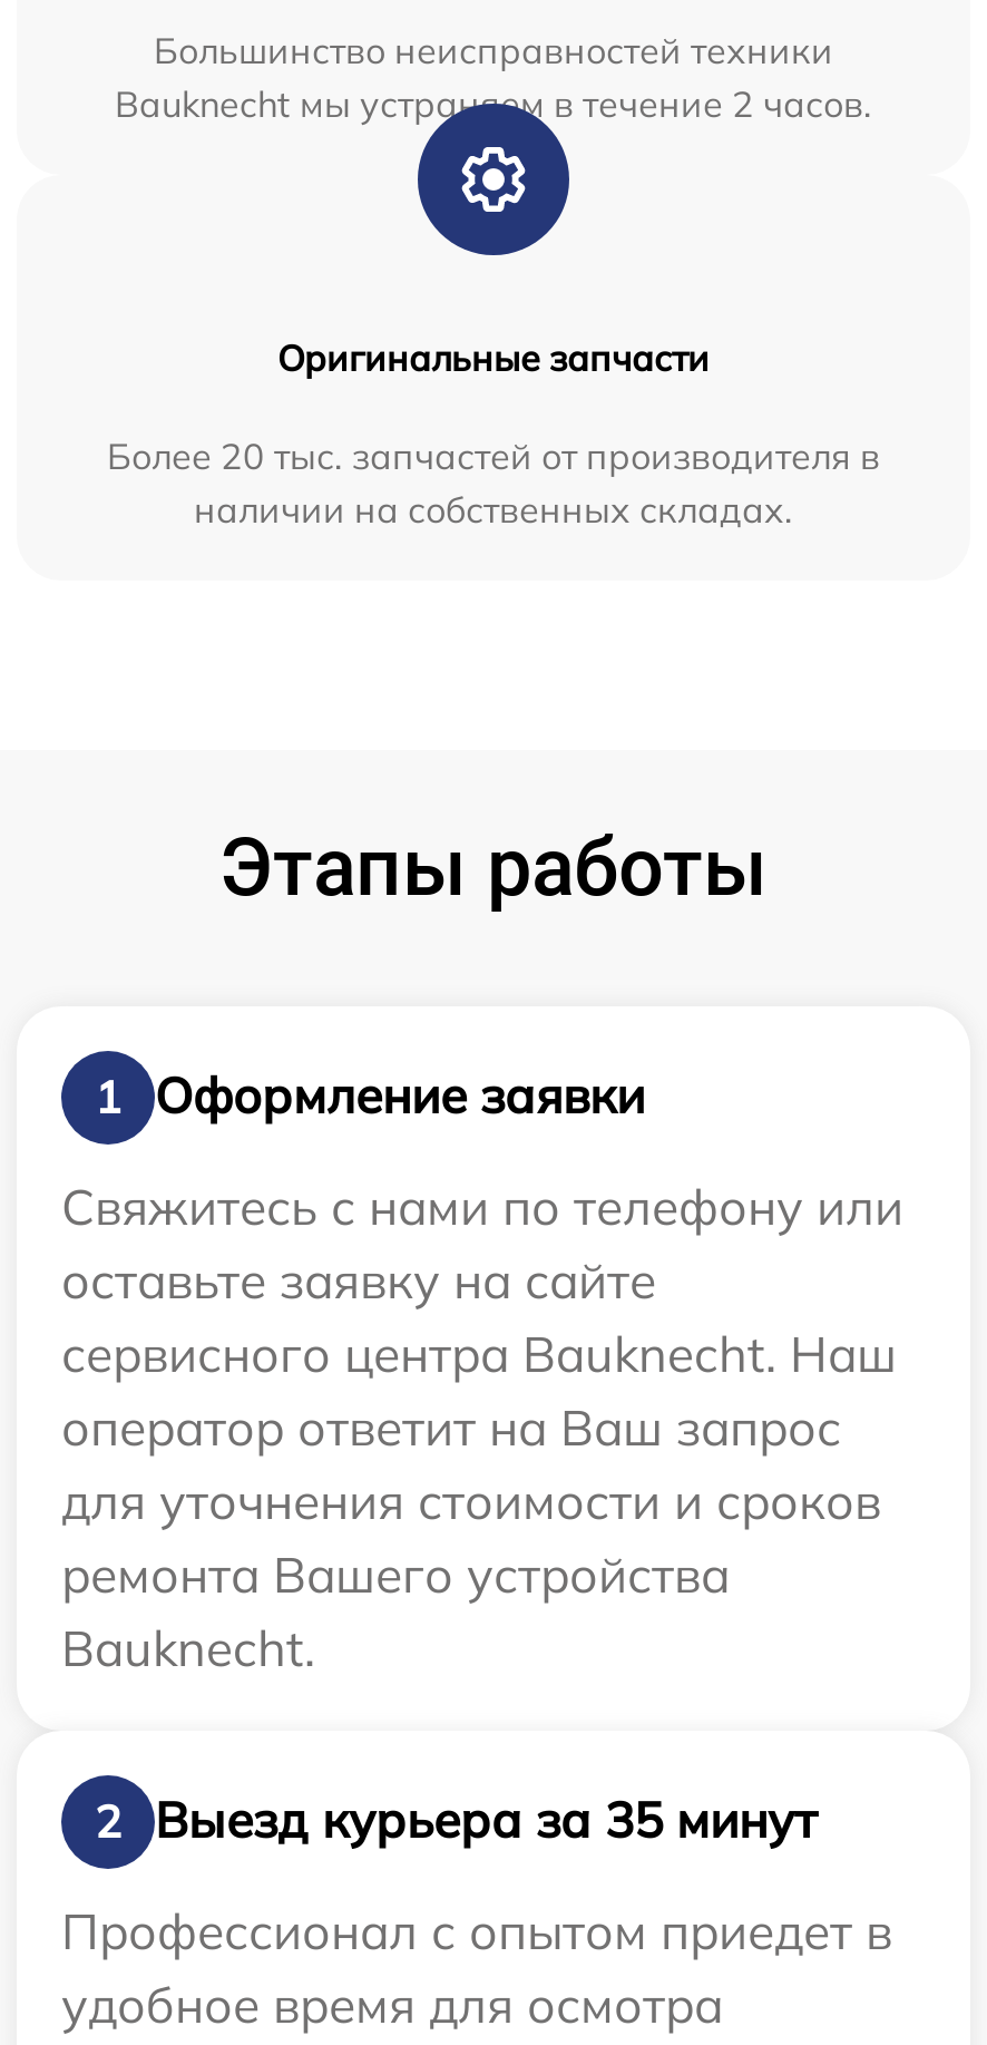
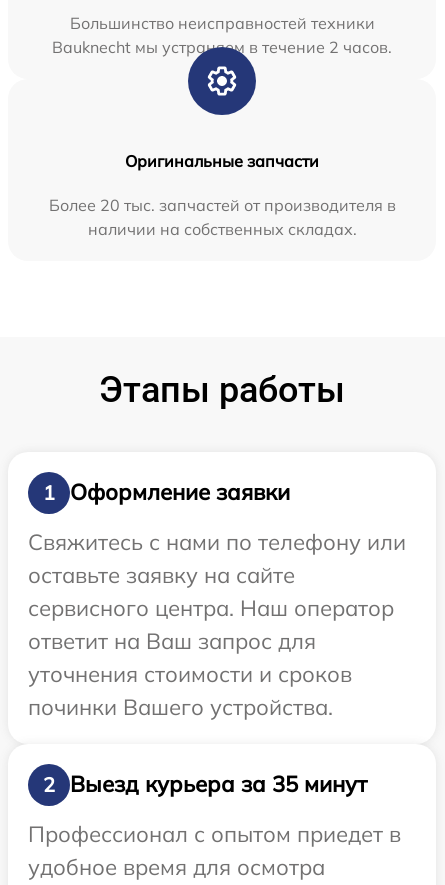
- сервисного центра Bauknecht. Наш
- оператор ответит на Ваш запрос
- для уточнения стоимости и сроков
- ремонта Вашего устройства
- Bauknecht.
+ сервисного центра. Наш оператор
+ ответит на Ваш запрос для
+ уточнения стоимости и сроков
+ починки Вашего устройства.
